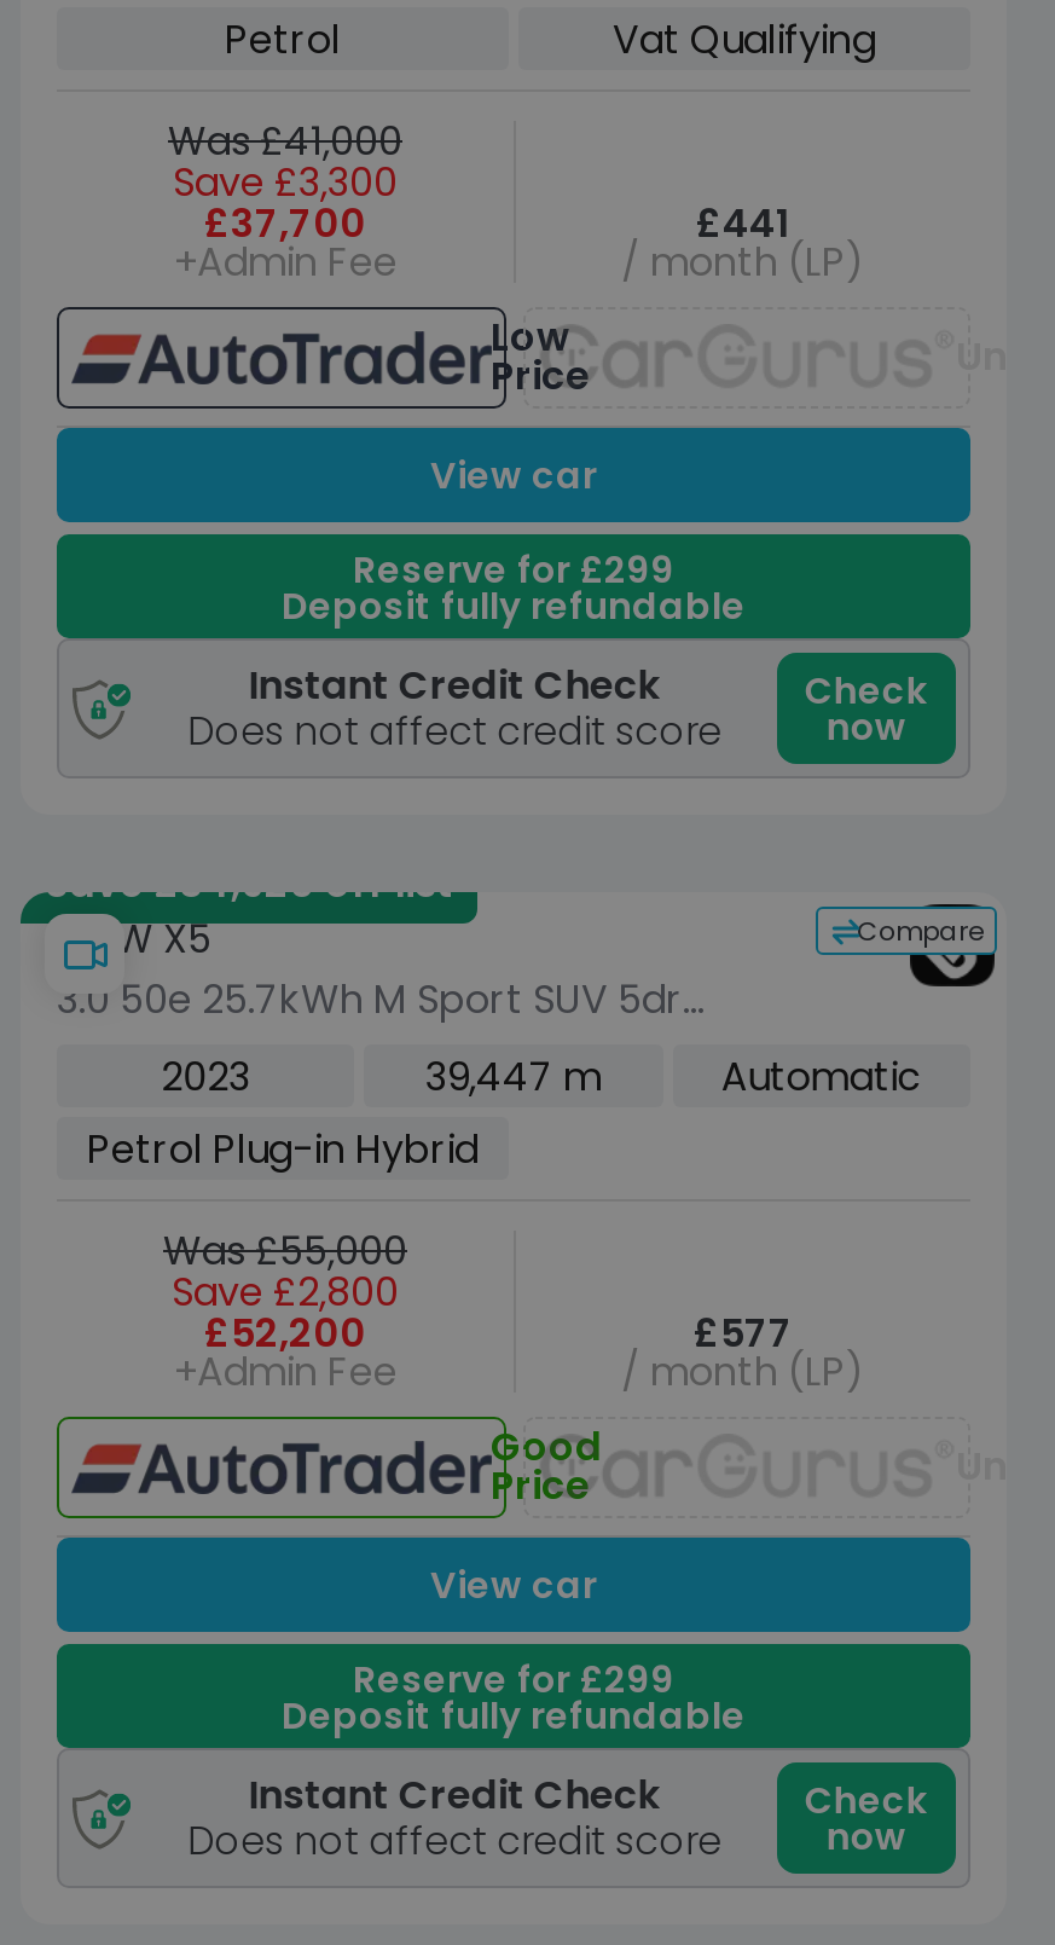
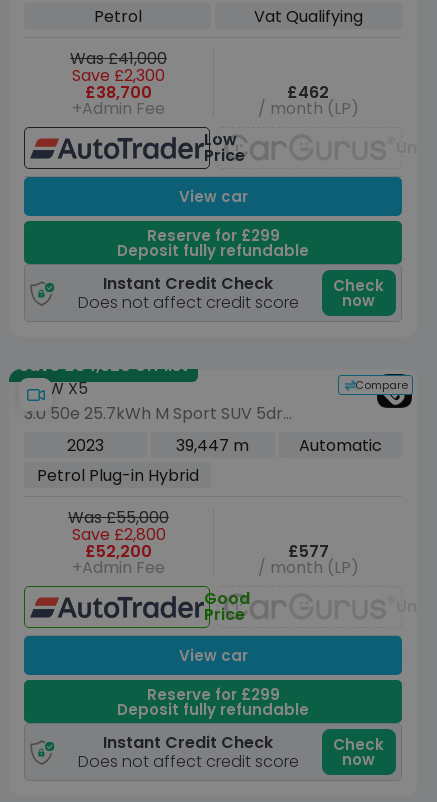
- Save £3,300
+ Save £2,300

- £37,700
+ £38,700

- £441
+ £462
